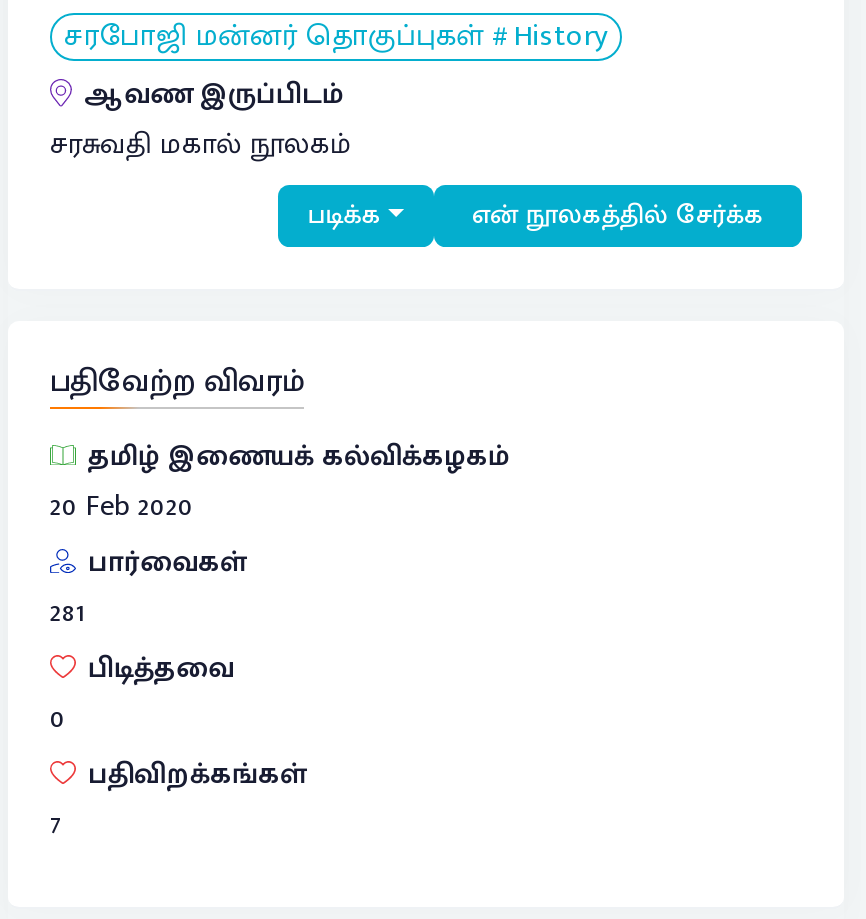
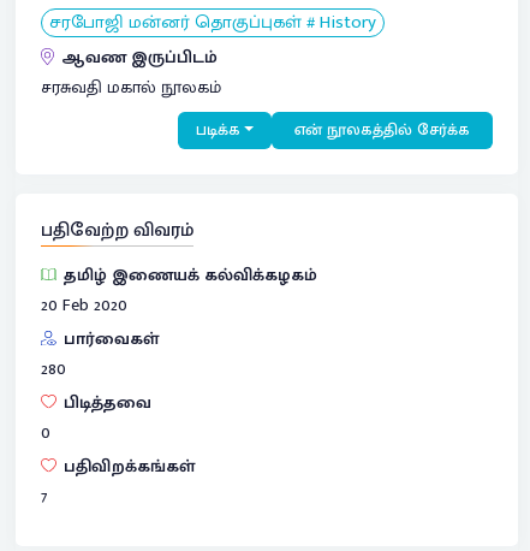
- 281
+ 280
